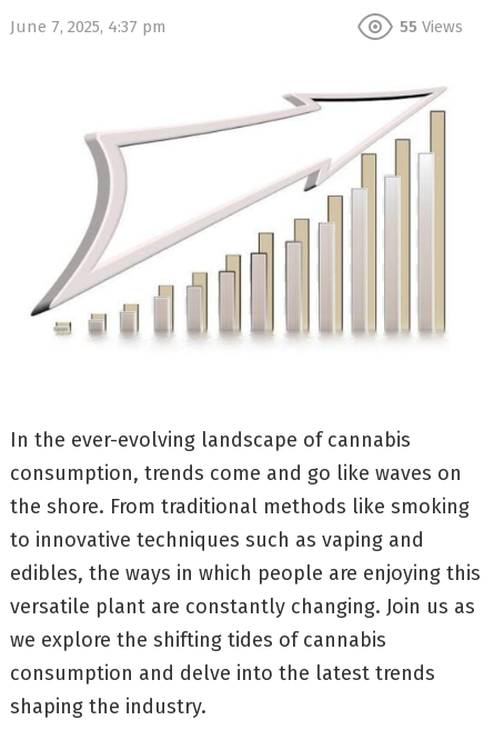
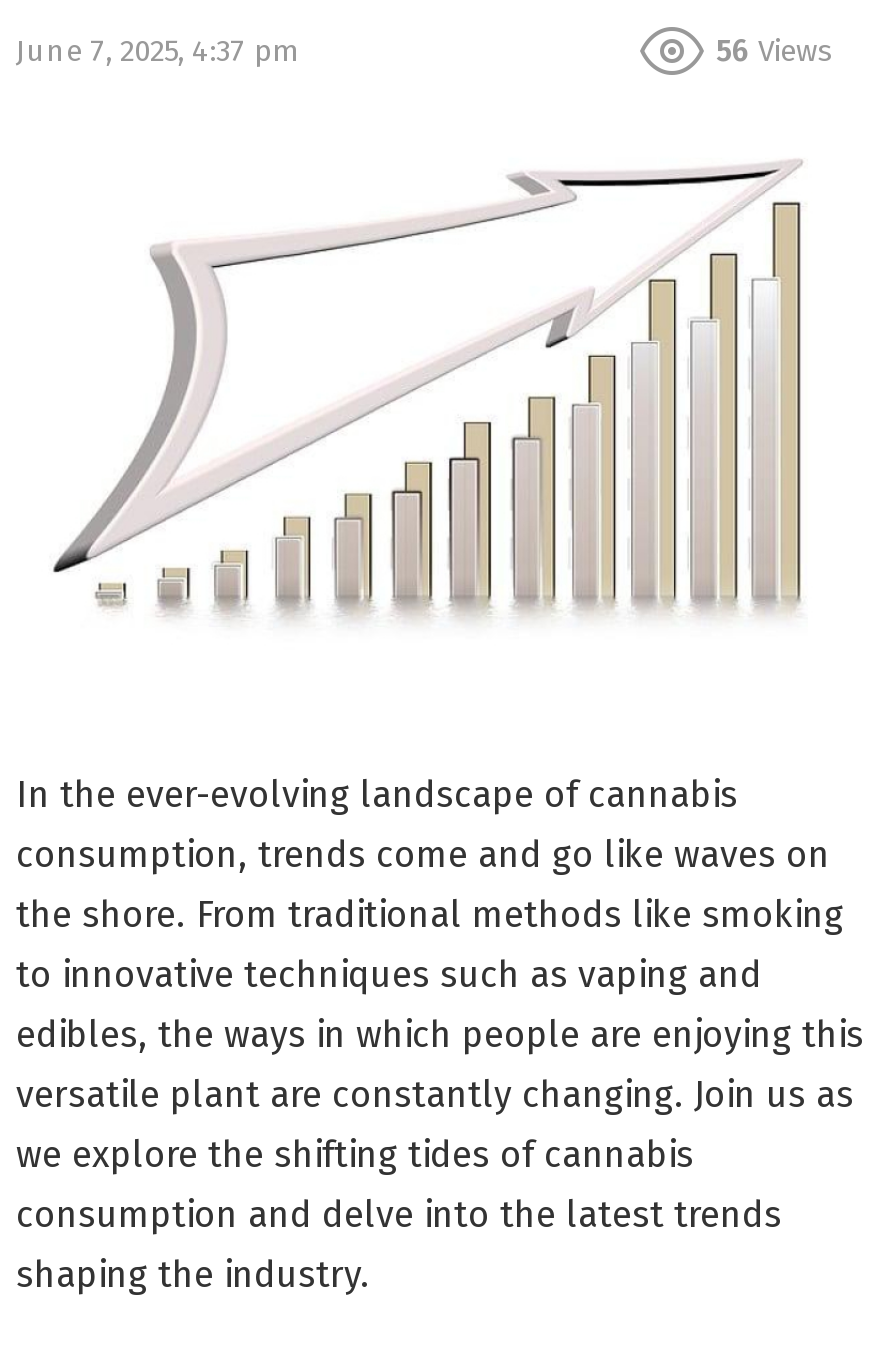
- 55 Views
+ 56 Views
